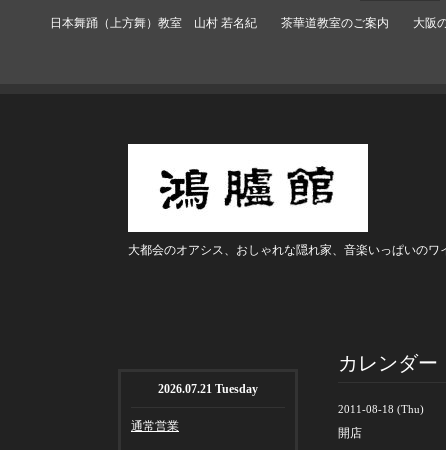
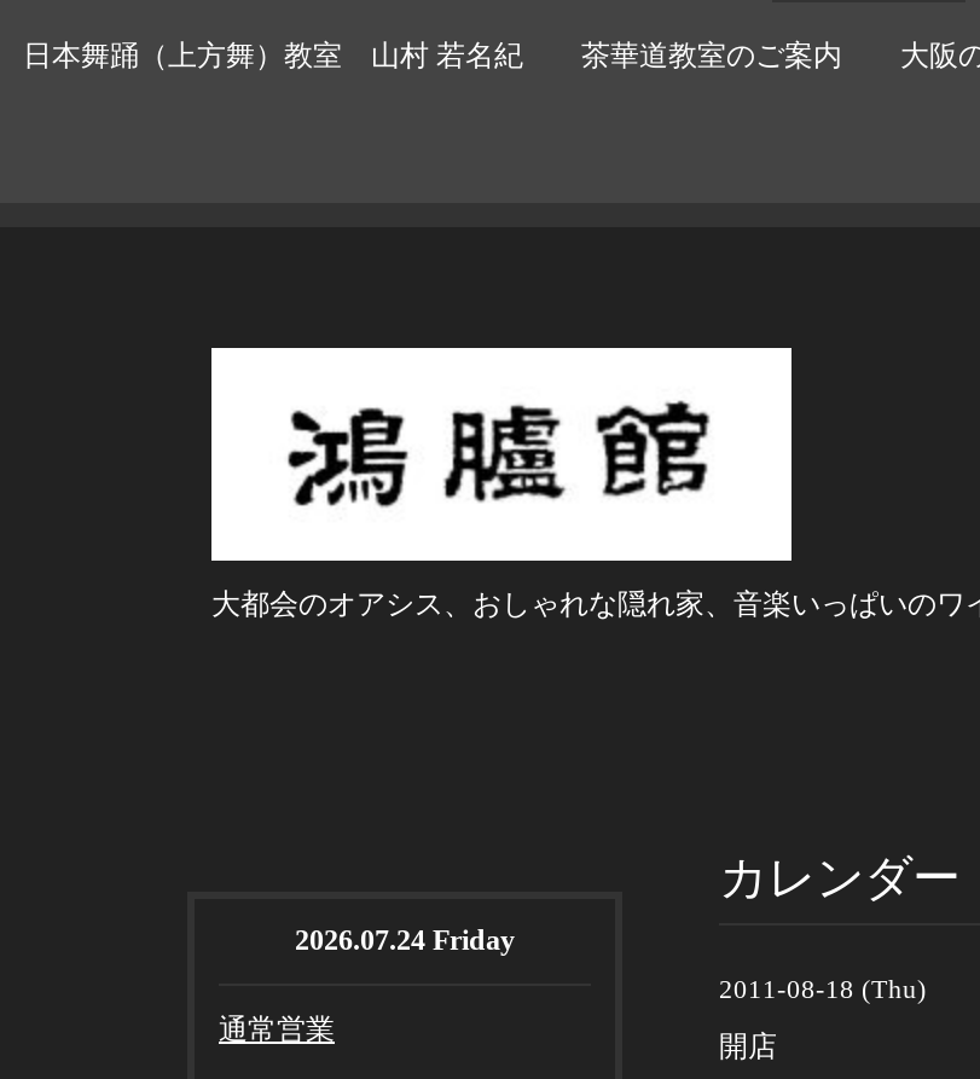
- 2026.07.21 Tuesday
+ 2026.07.24 Friday
